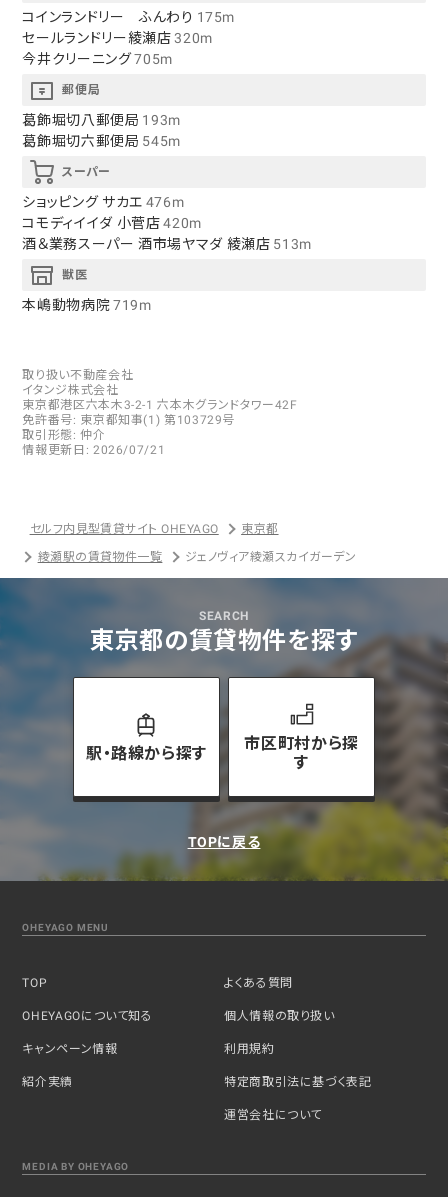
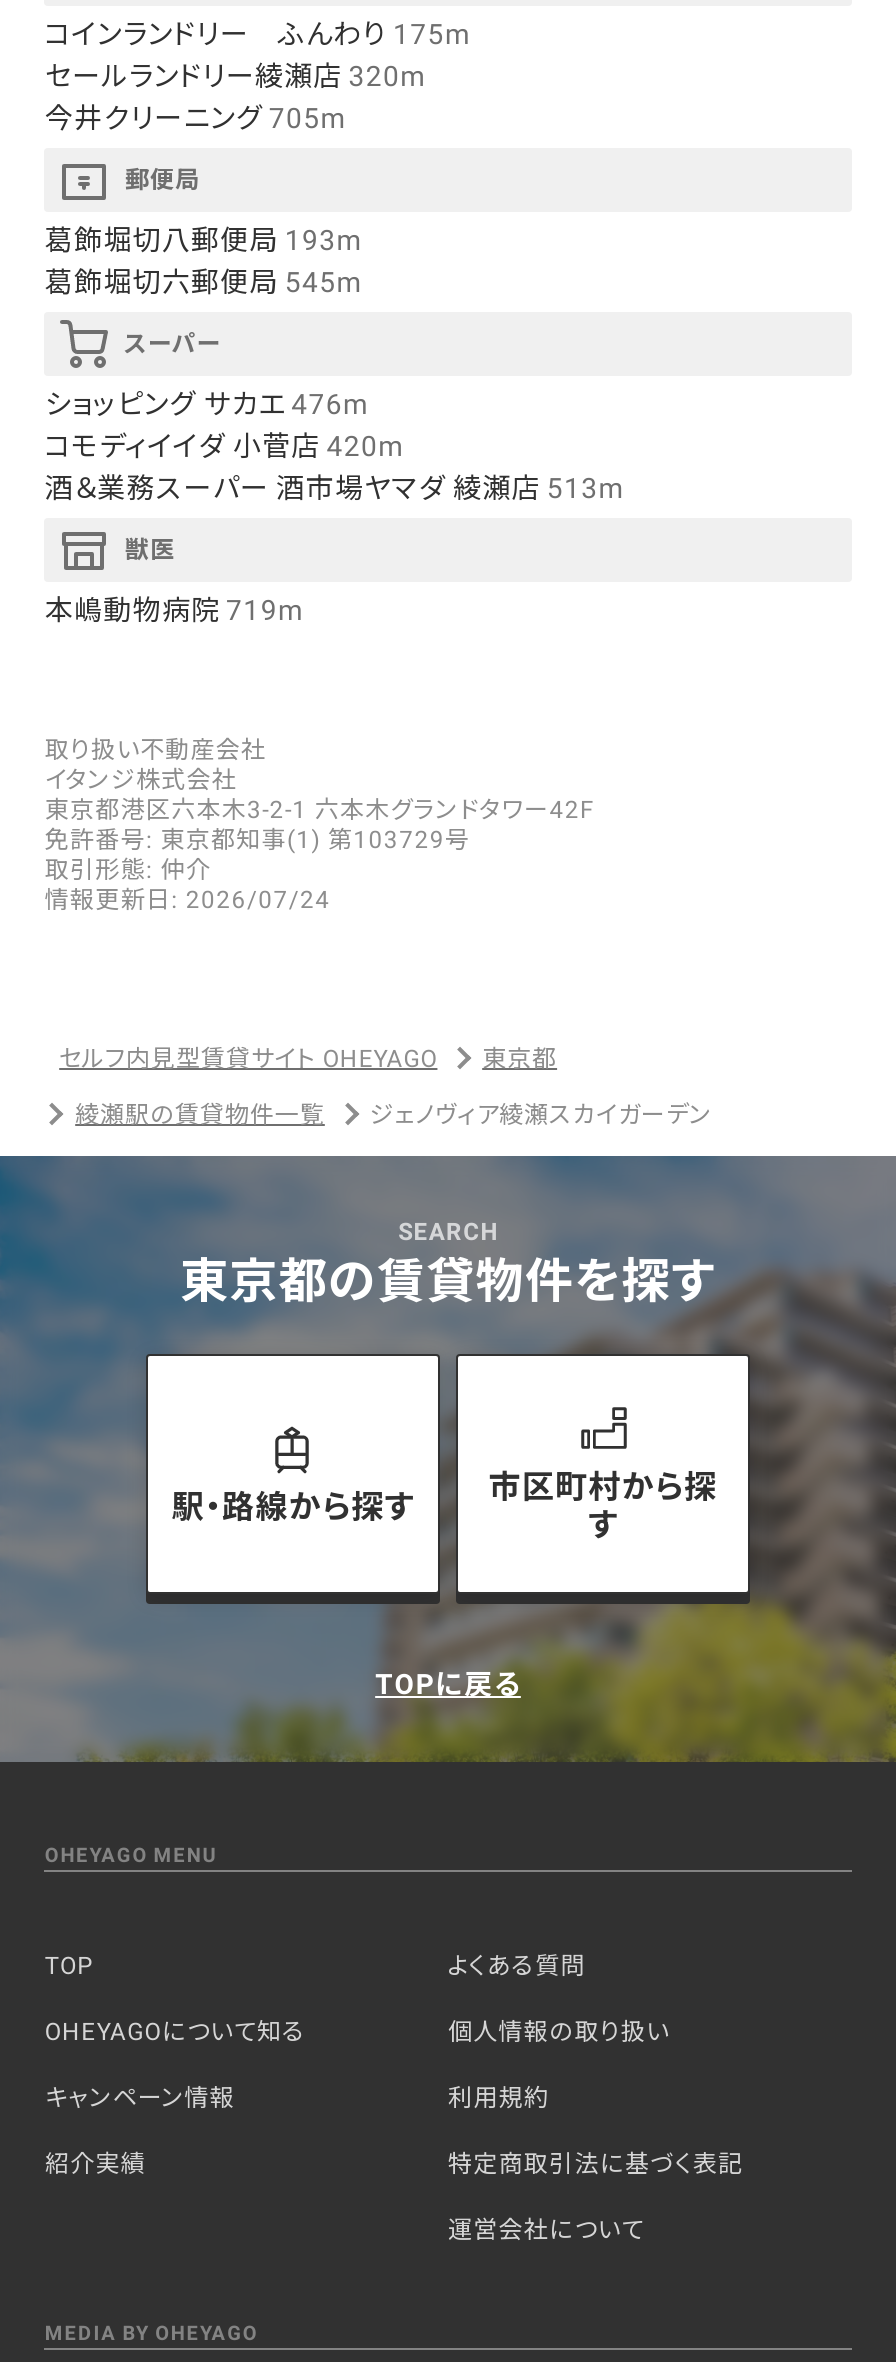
- 情報更新日: 2026/07/21
+ 情報更新日: 2026/07/24
